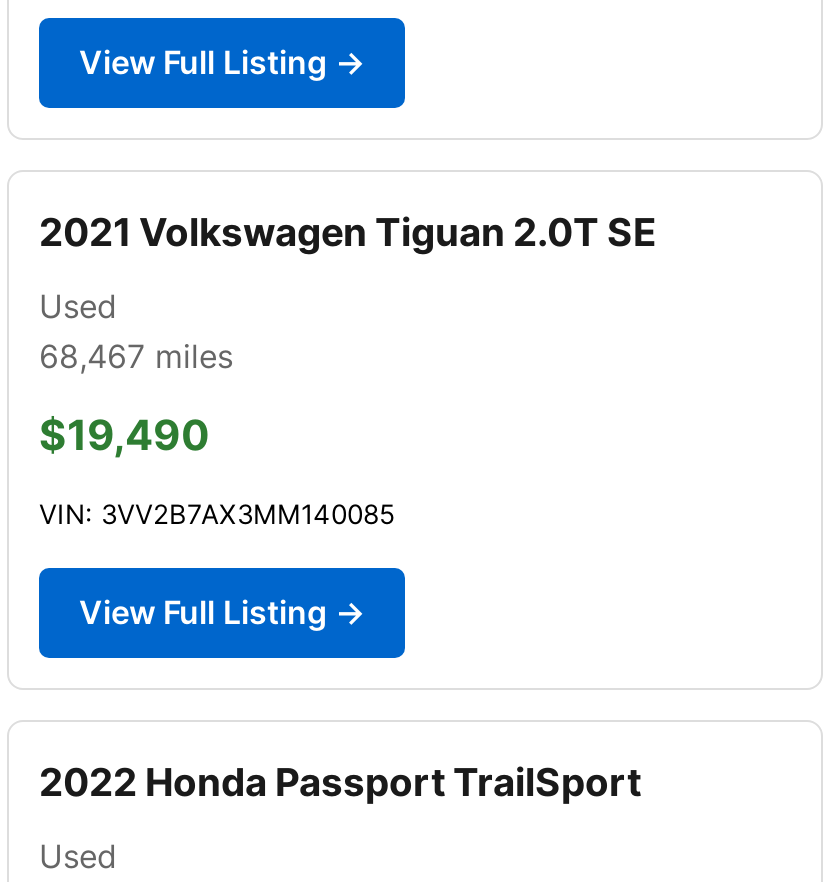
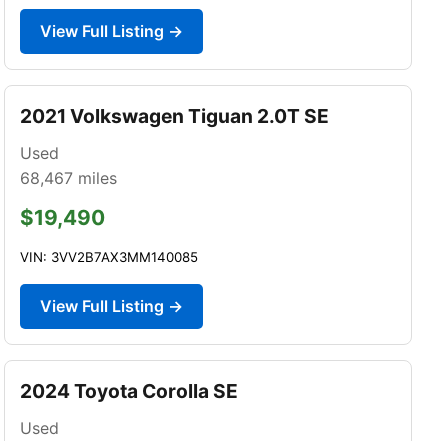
- 2022 Honda Passport TrailSport
+ 2024 Toyota Corolla SE
